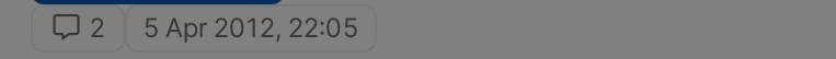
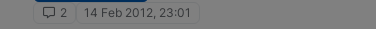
- 2 5 Apr 2012, 22:05
+ 2 14 Feb 2012, 23:01
